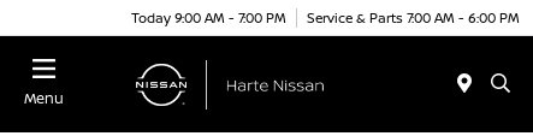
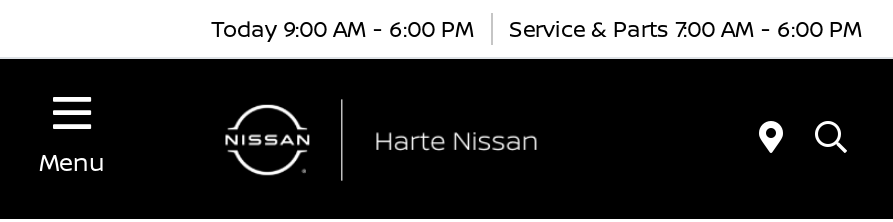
- Today 9:00 AM - 7:00 PM Service & Parts 7:00 AM - 6:00 PM
+ Today 9:00 AM - 6:00 PM Service & Parts 7:00 AM - 6:00 PM
